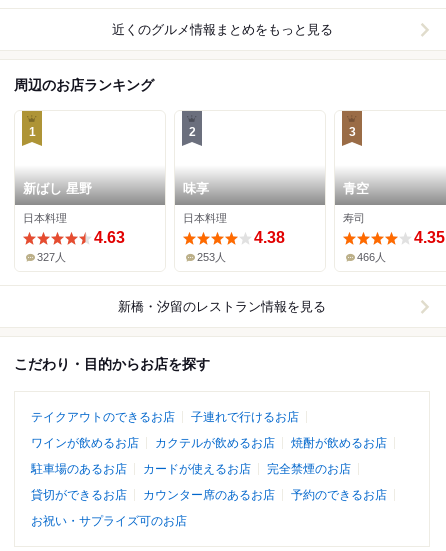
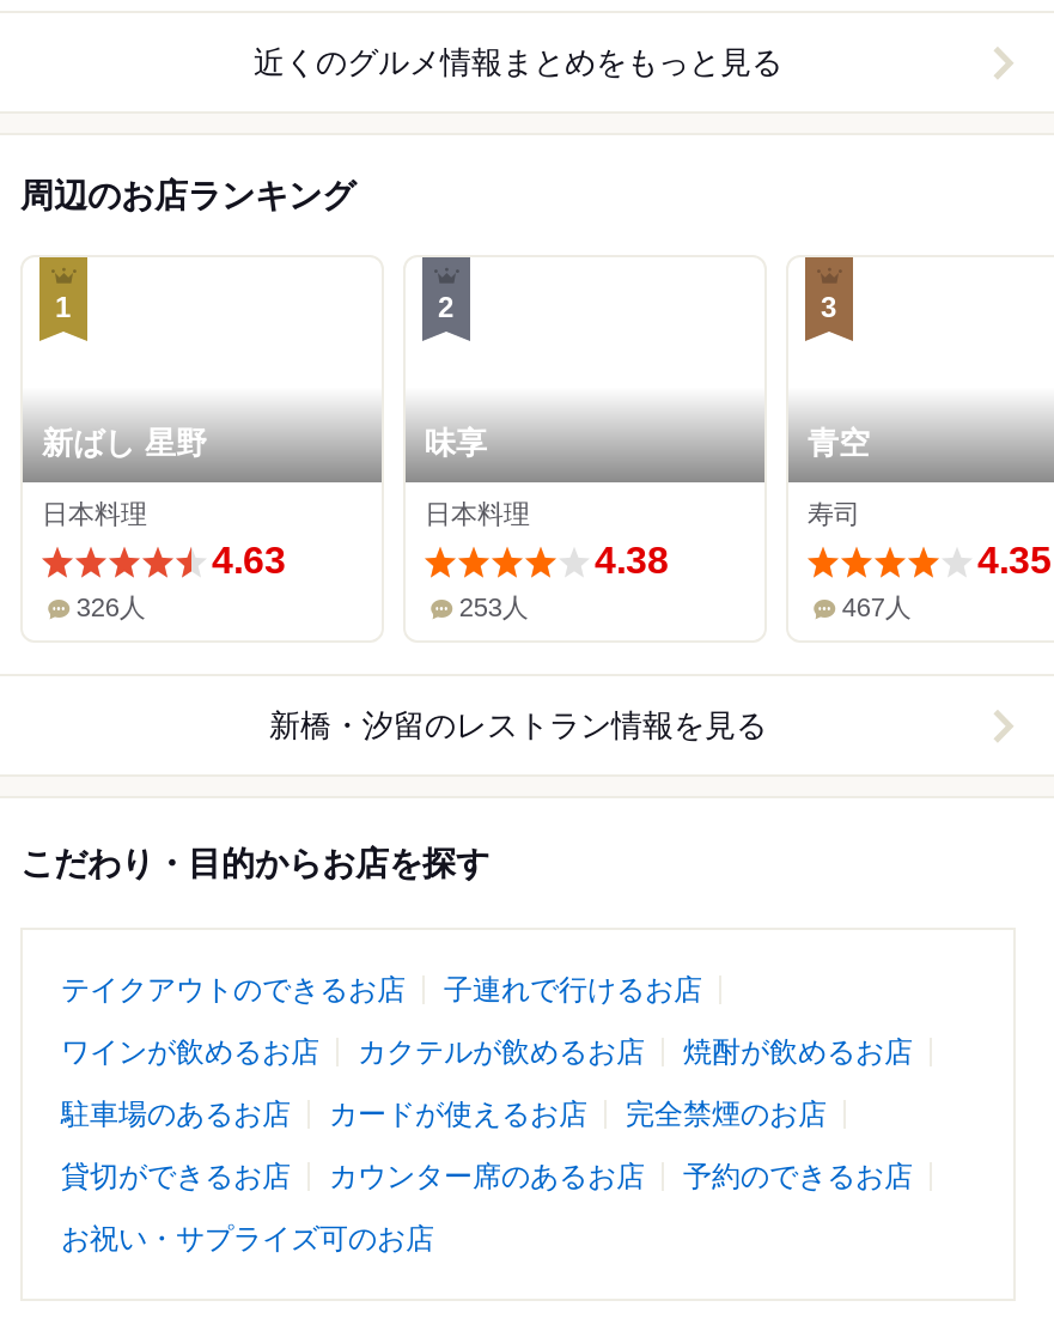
- 327人
+ 326人

- 466人
+ 467人
